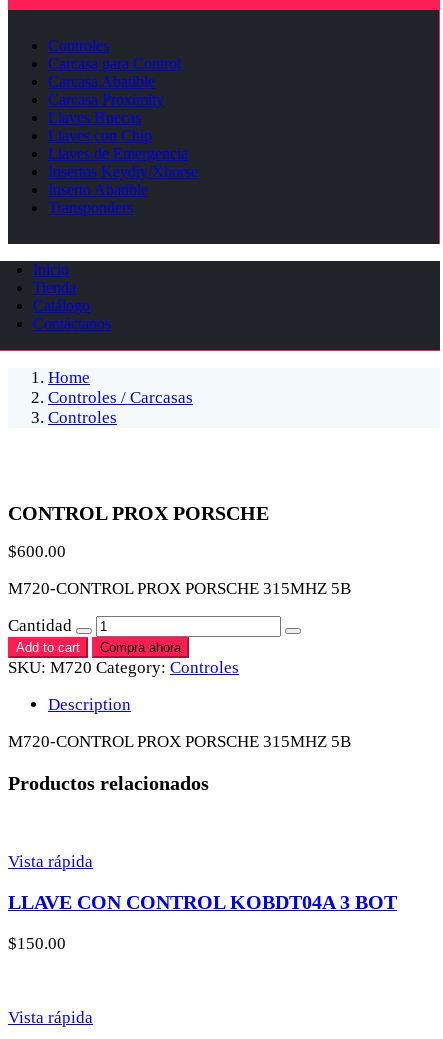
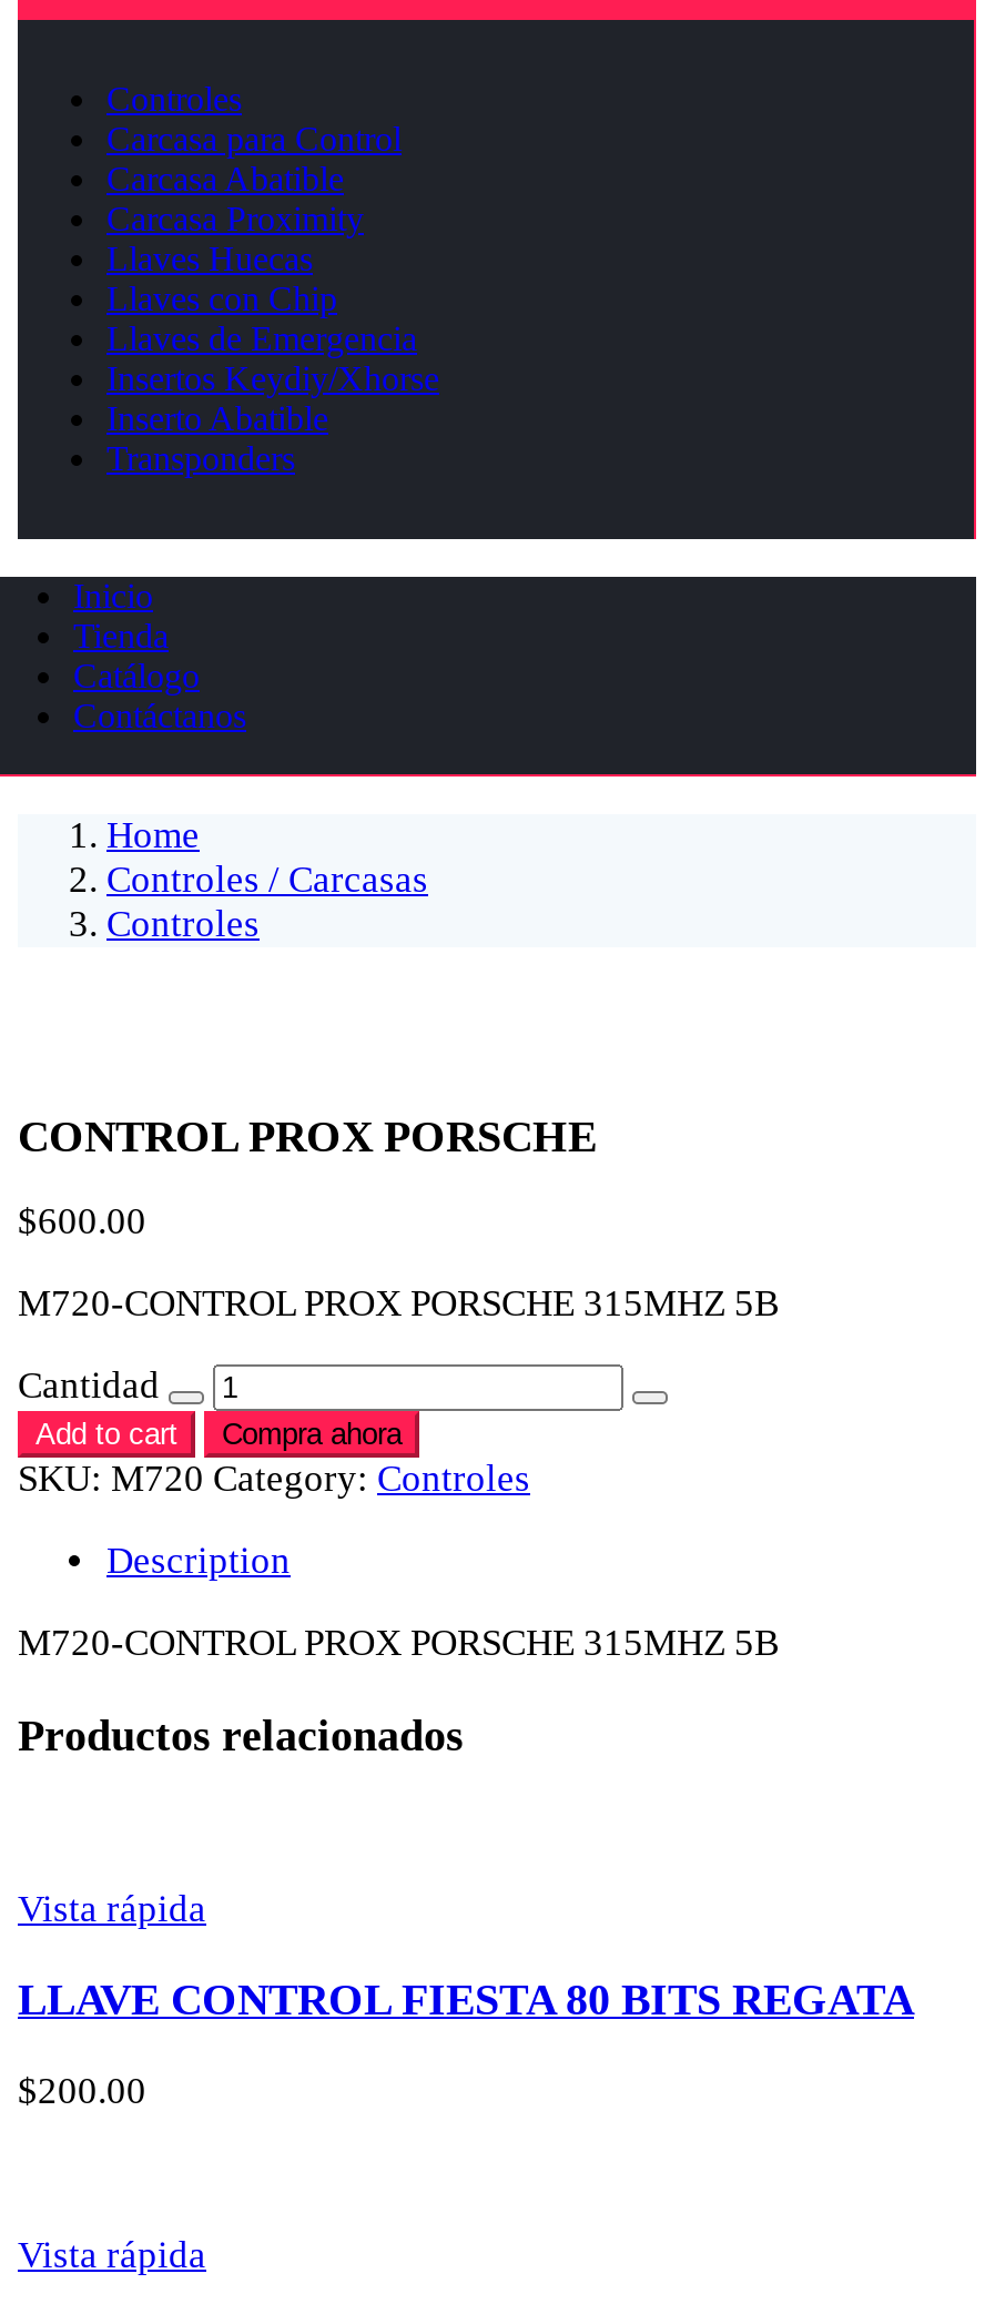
- LLAVE CON CONTROL KOBDT04A 3 BOT
+ LLAVE CONTROL FIESTA 80 BITS REGATA

- $150.00
+ $200.00
